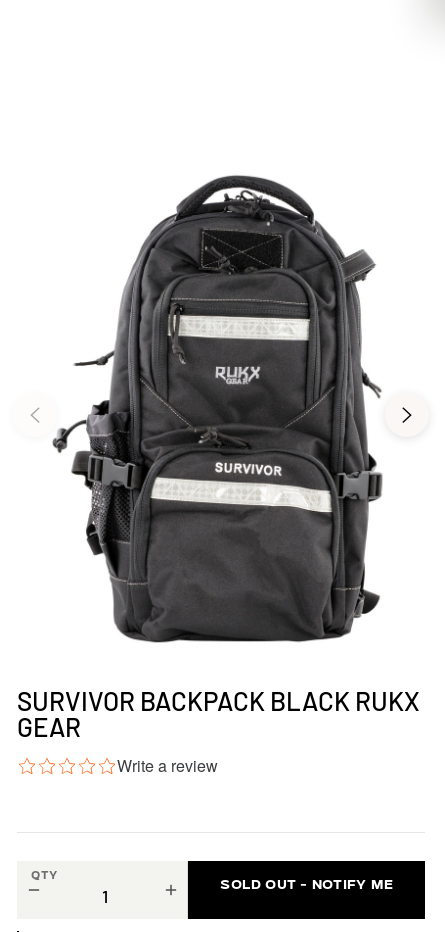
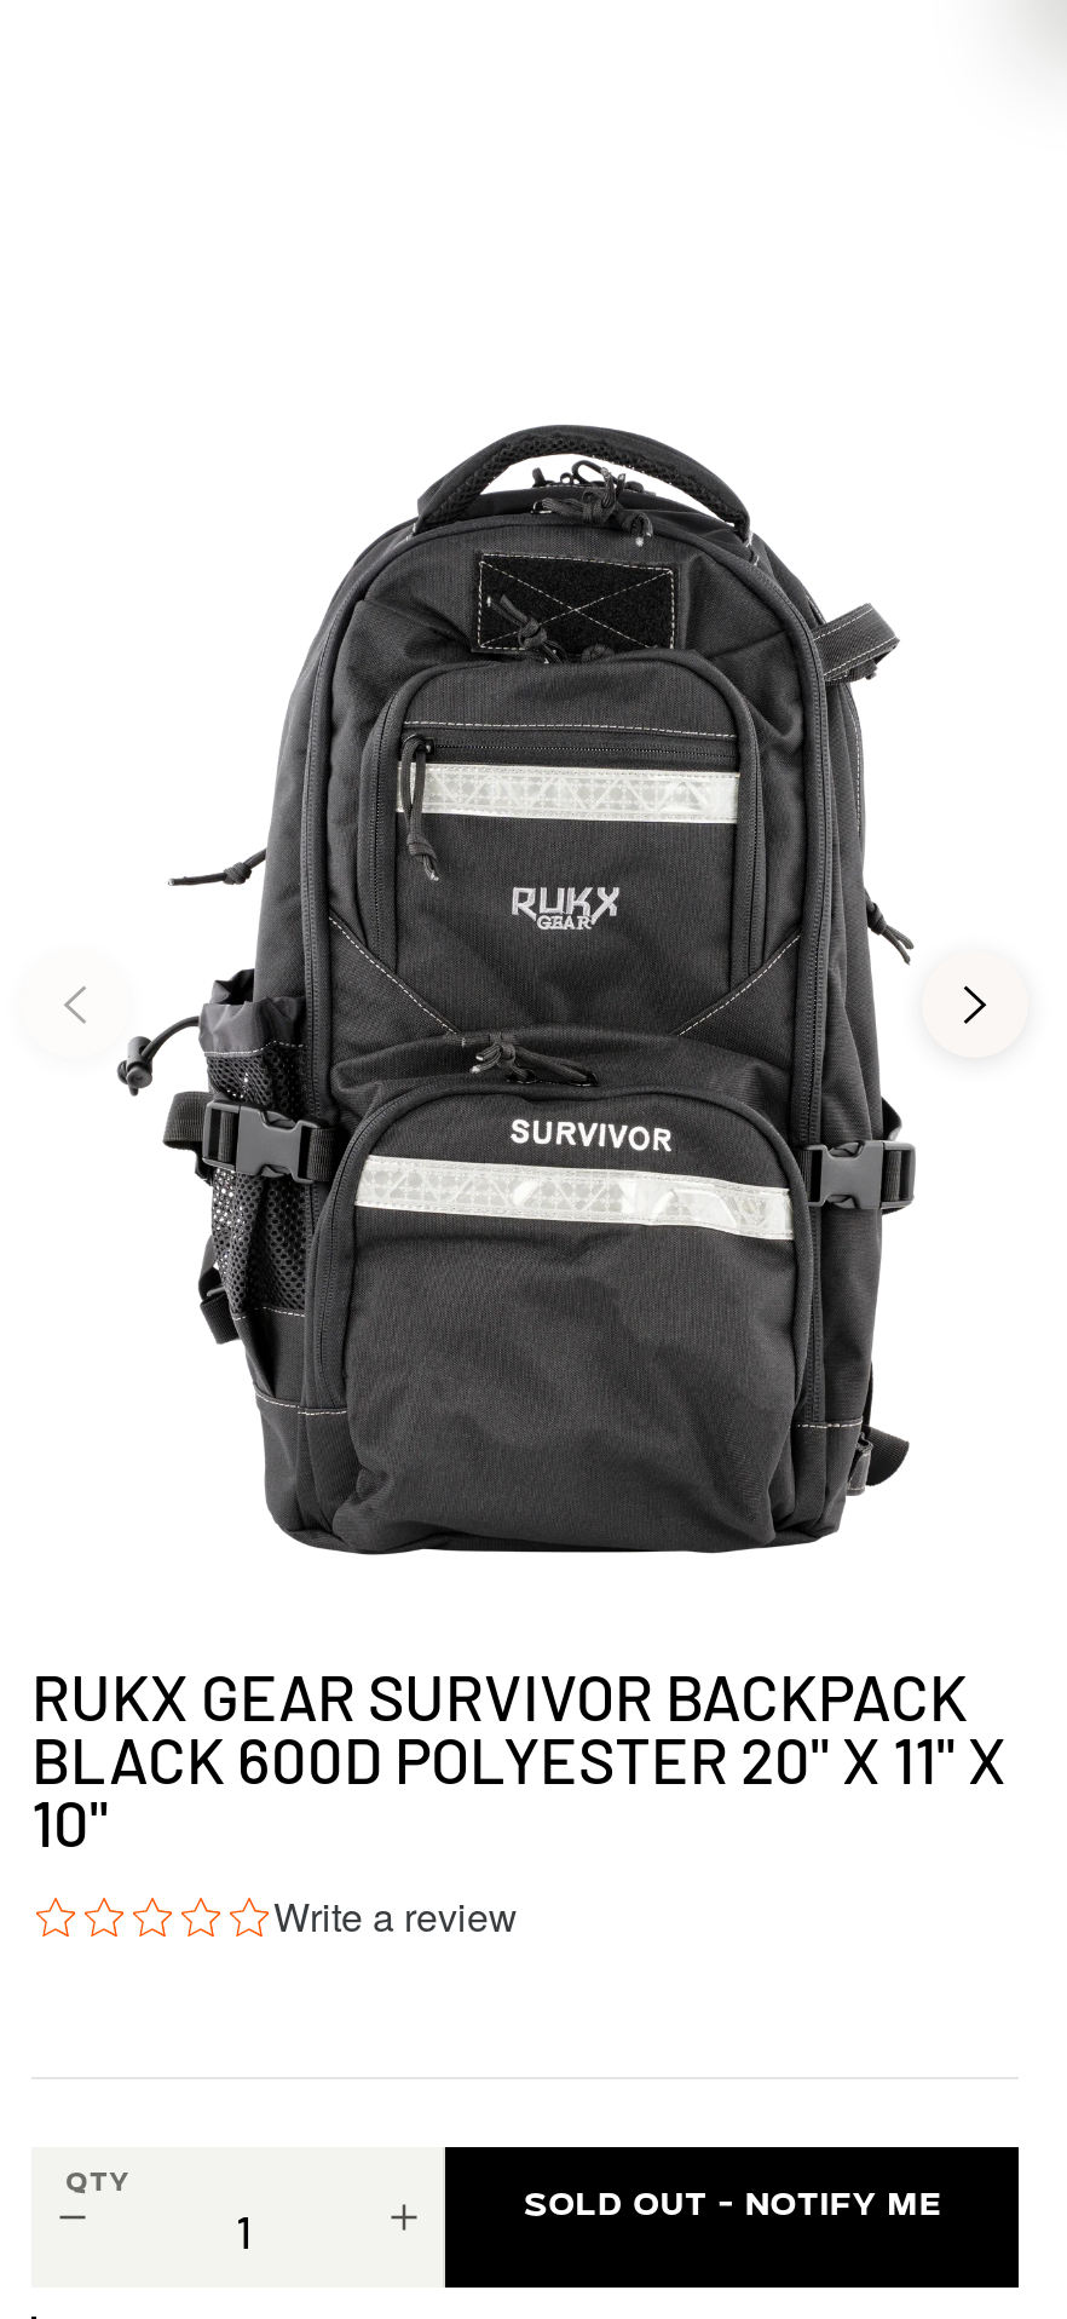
- SURVIVOR BACKPACK BLACK RUKX
- GEAR
+ RUKX GEAR SURVIVOR BACKPACK
+ BLACK 600D POLYESTER 20" X 11" X
+ 10"
